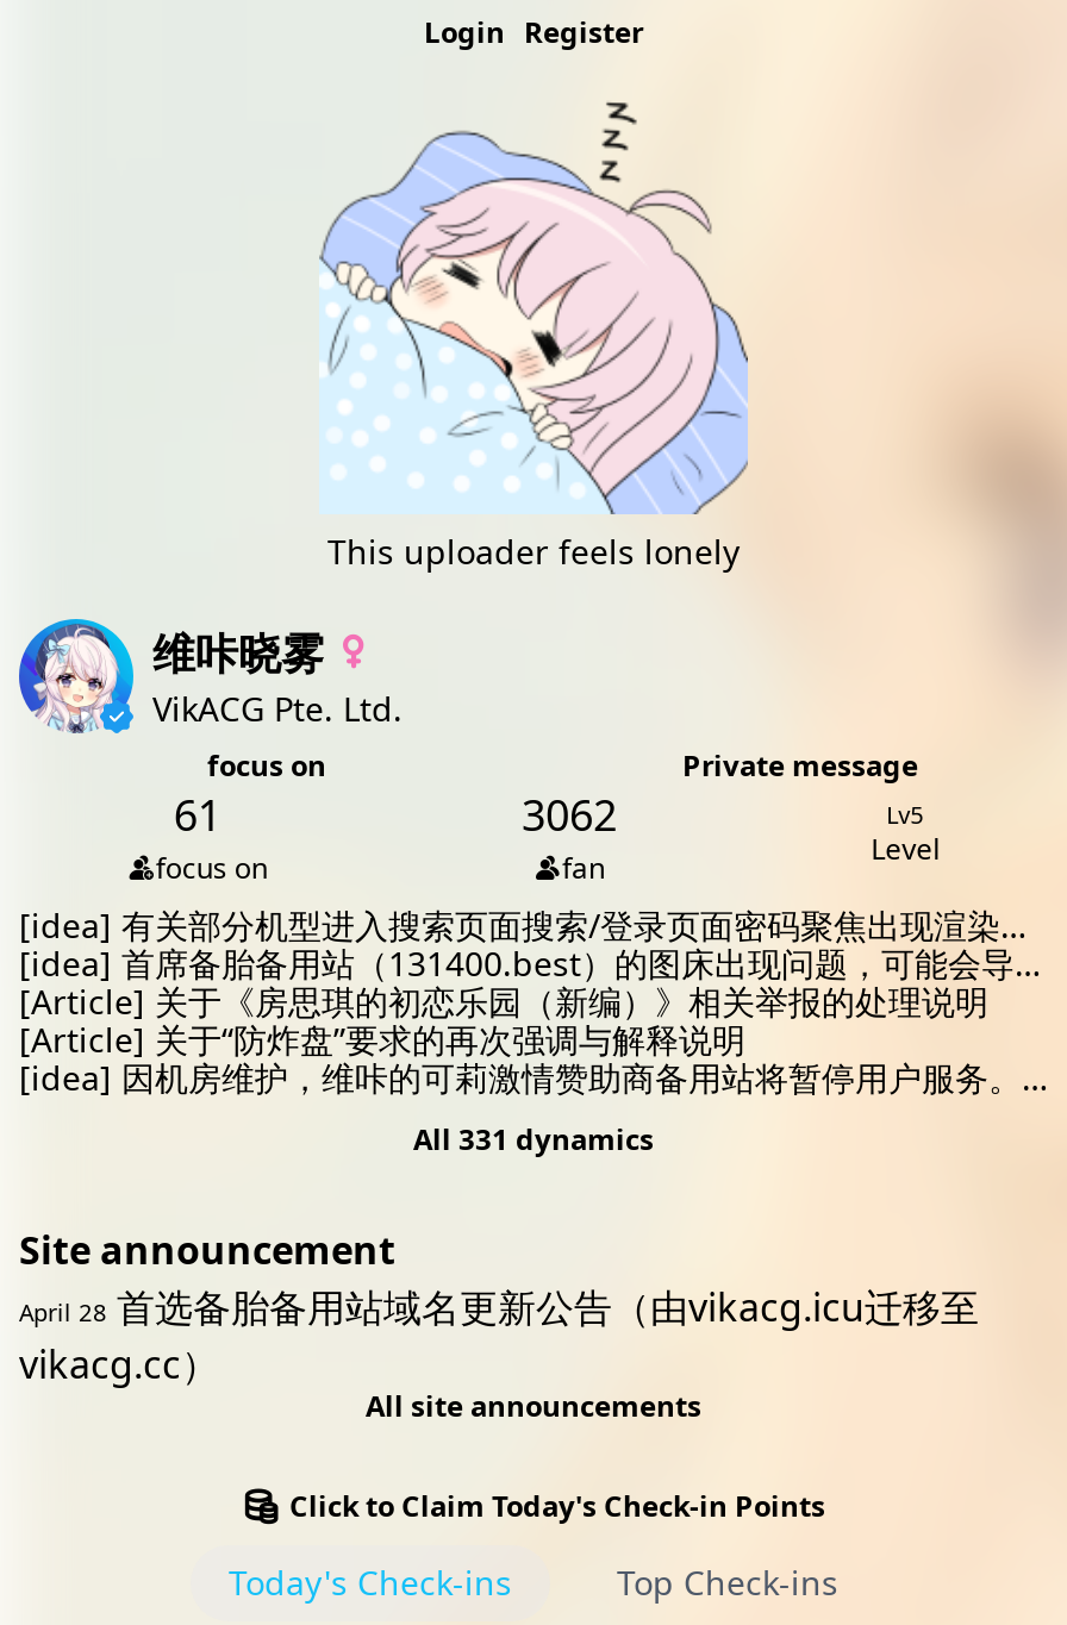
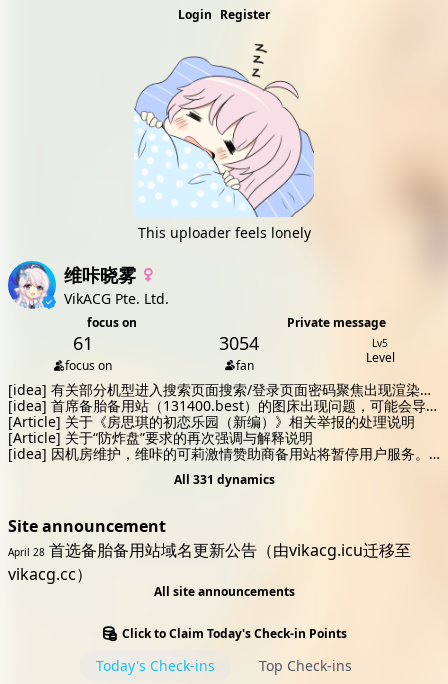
- 3062
+ 3054
